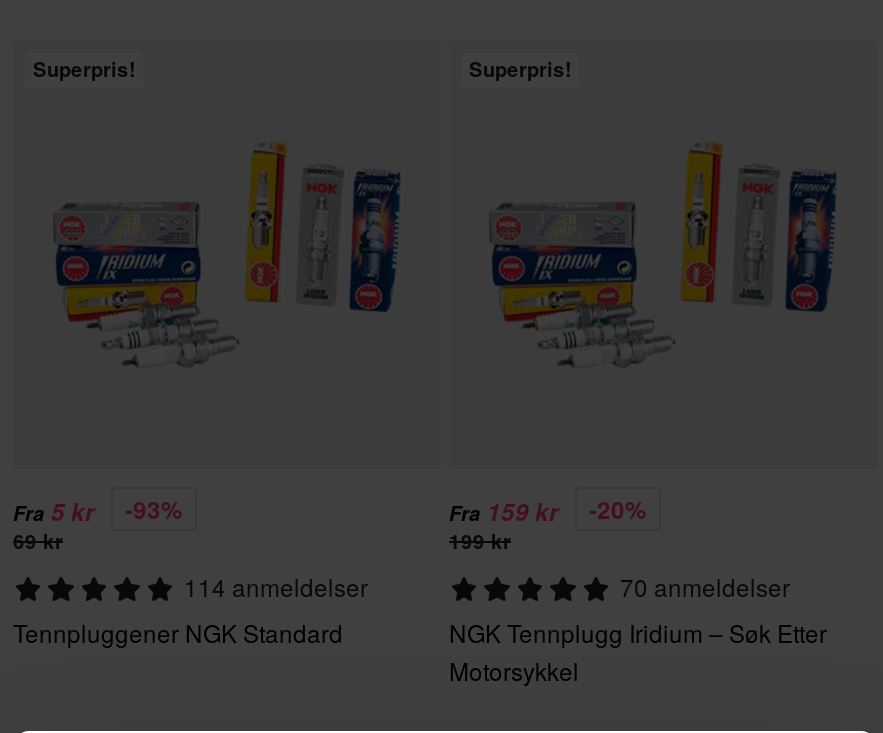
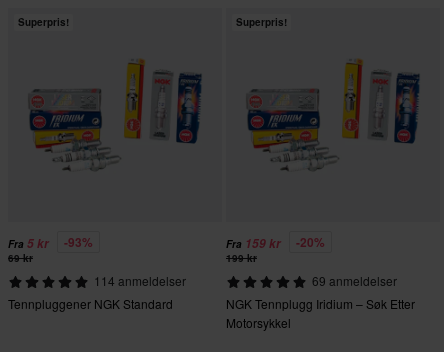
- 70 anmeldelser
+ 69 anmeldelser
